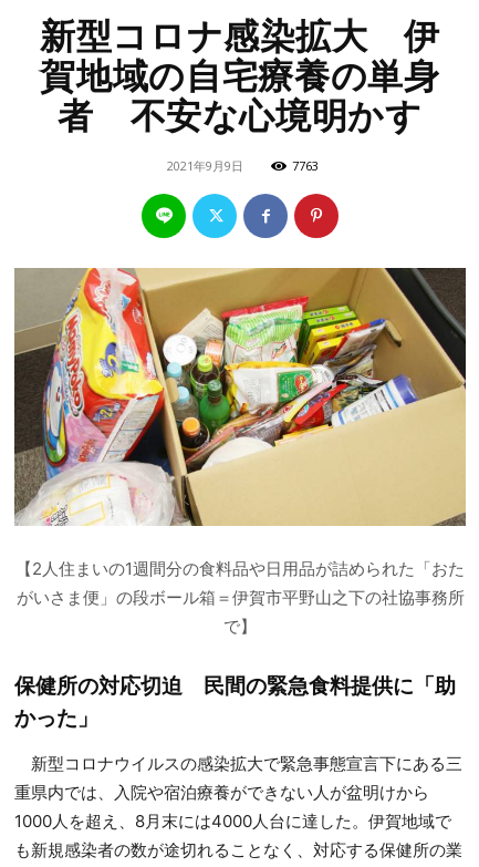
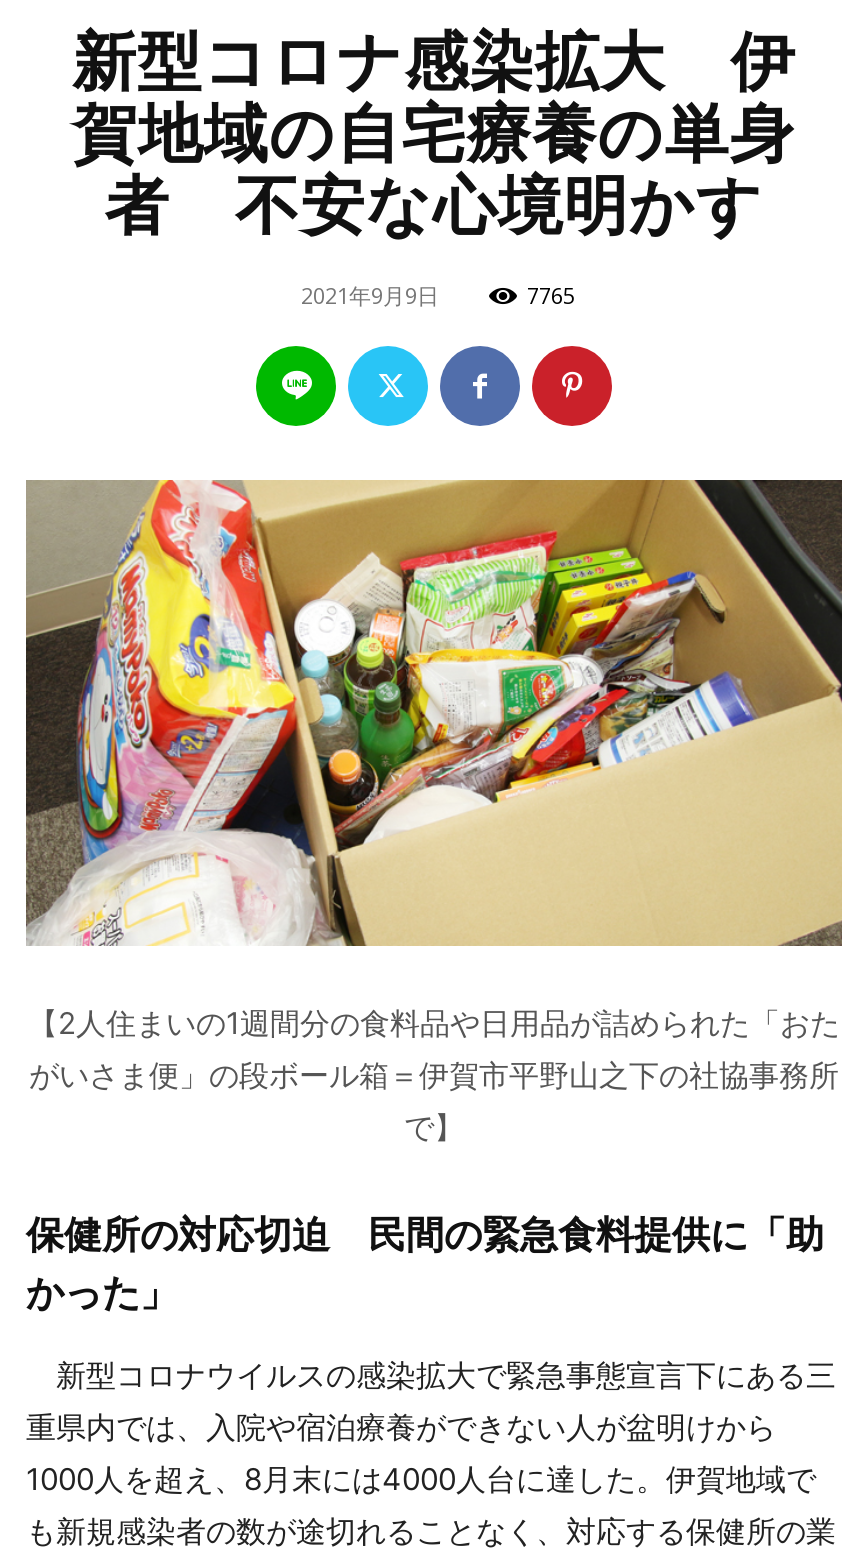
- 7763
+ 7765
